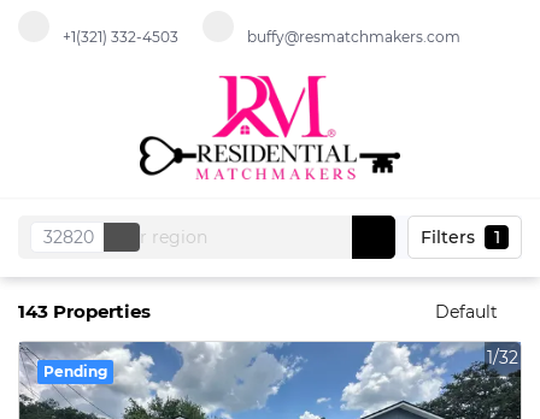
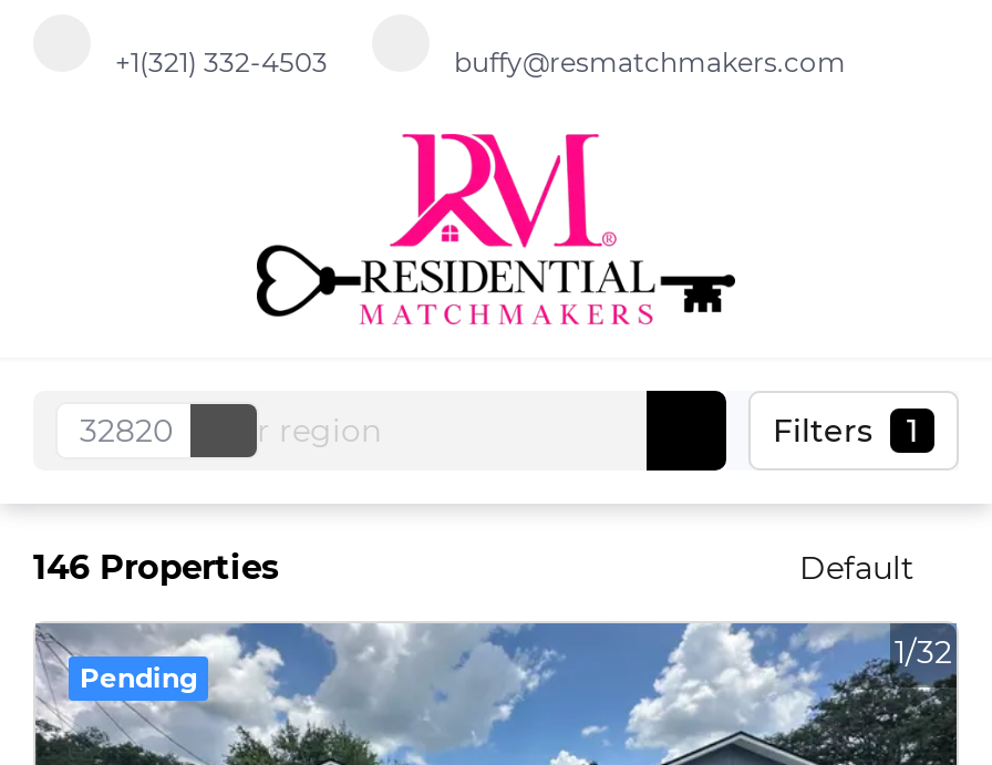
- 143 Properties
+ 146 Properties
